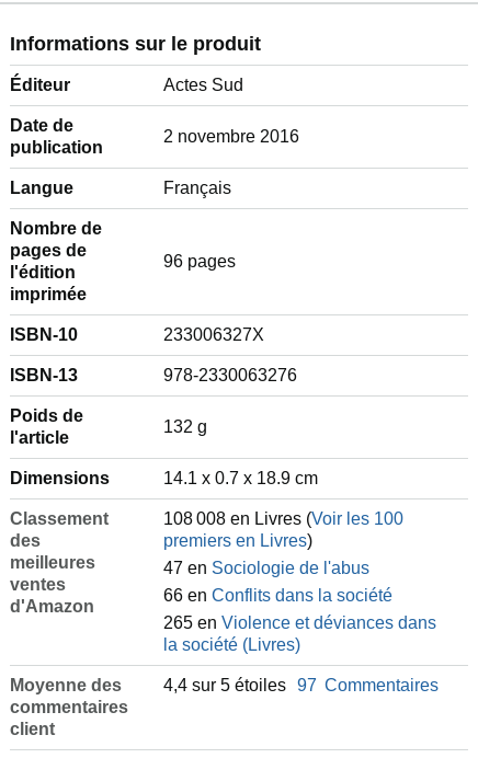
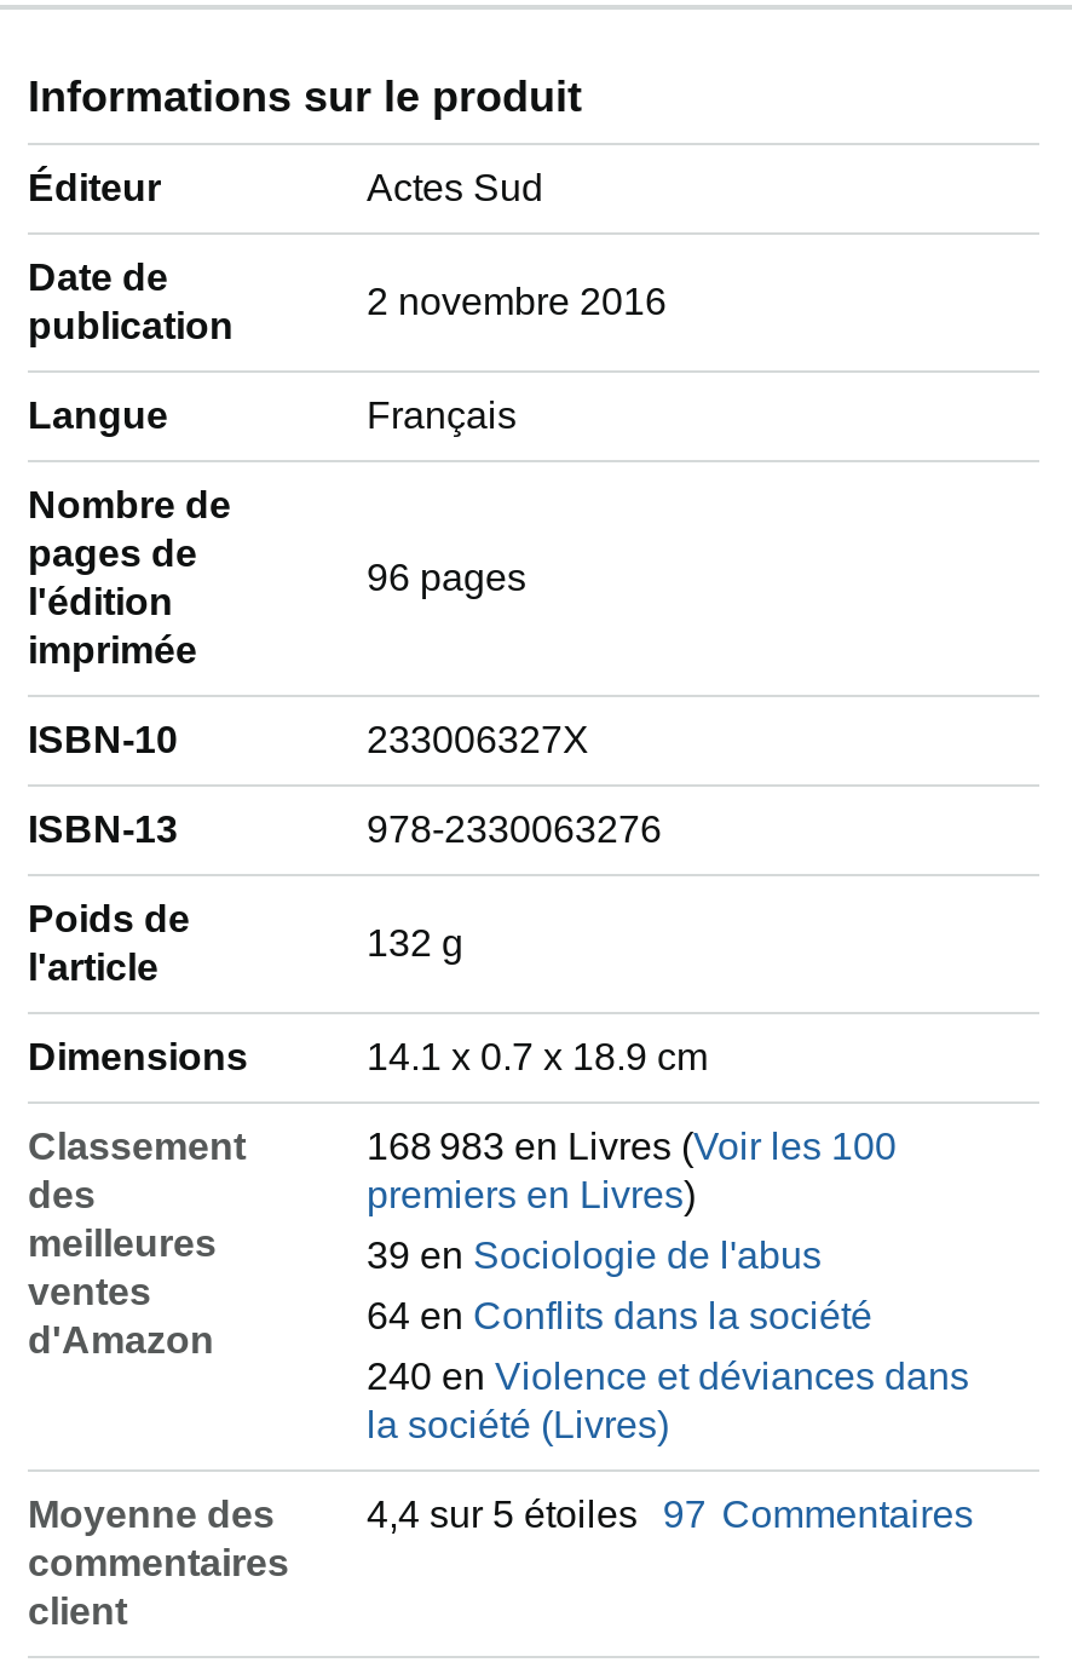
- 108 008 en Livres (Voir les 100
+ 168 983 en Livres (Voir les 100

- 47 en Sociologie de l'abus
+ 39 en Sociologie de l'abus

- 66 en Conflits dans la société
+ 64 en Conflits dans la société

- 265 en Violence et déviances dans
+ 240 en Violence et déviances dans
